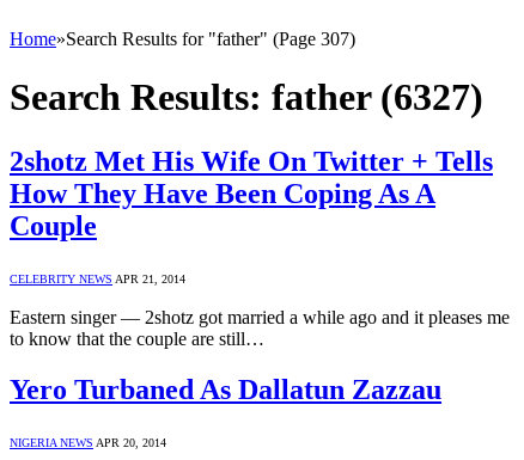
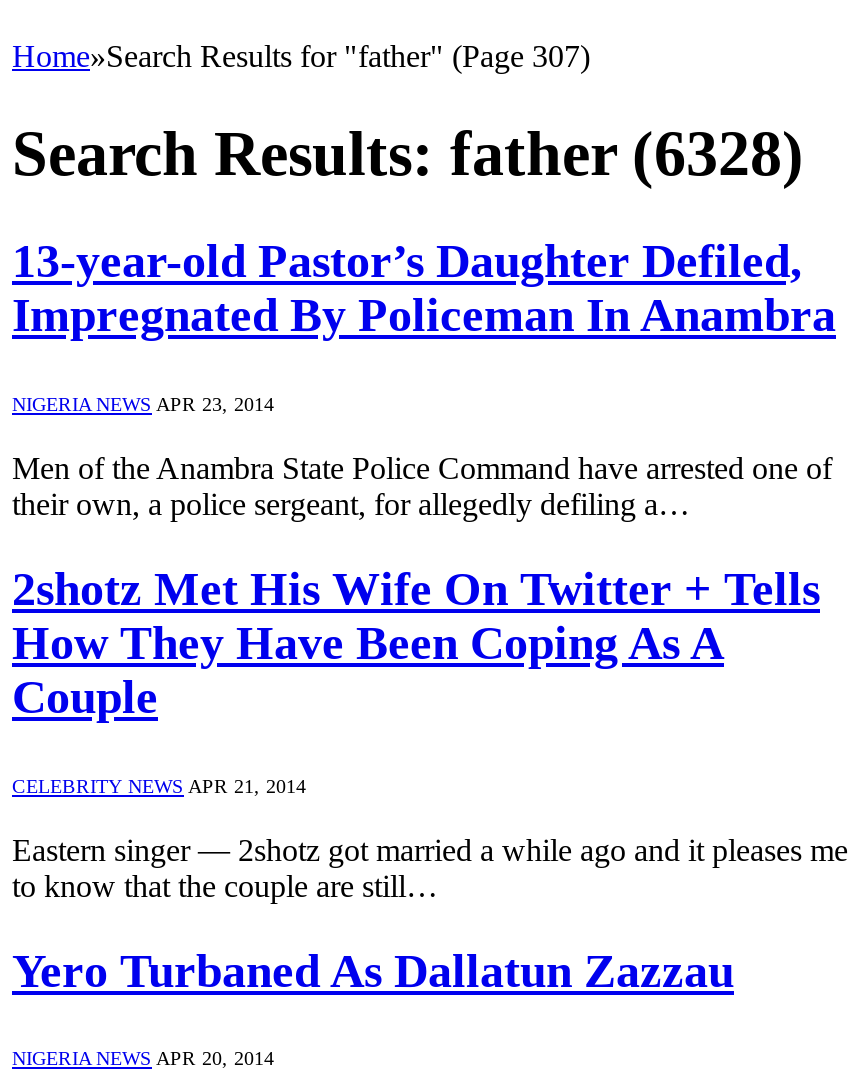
- Search Results: father (6327)
+ Search Results: father (6328)
+ 13-year-old Pastor’s Daughter Defiled,
+ Impregnated By Policeman In Anambra
+ NIGERIA NEWS APR 23, 2014
+ Men of the Anambra State Police Command have arrested one of
+ their own, a police sergeant, for allegedly defiling a…
